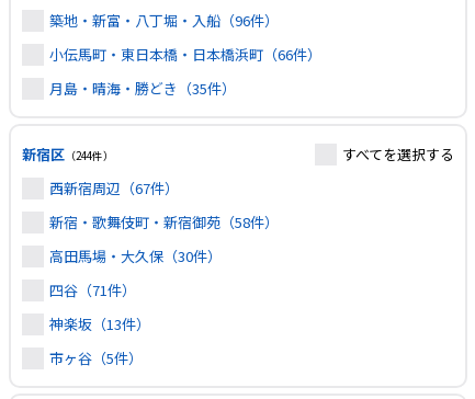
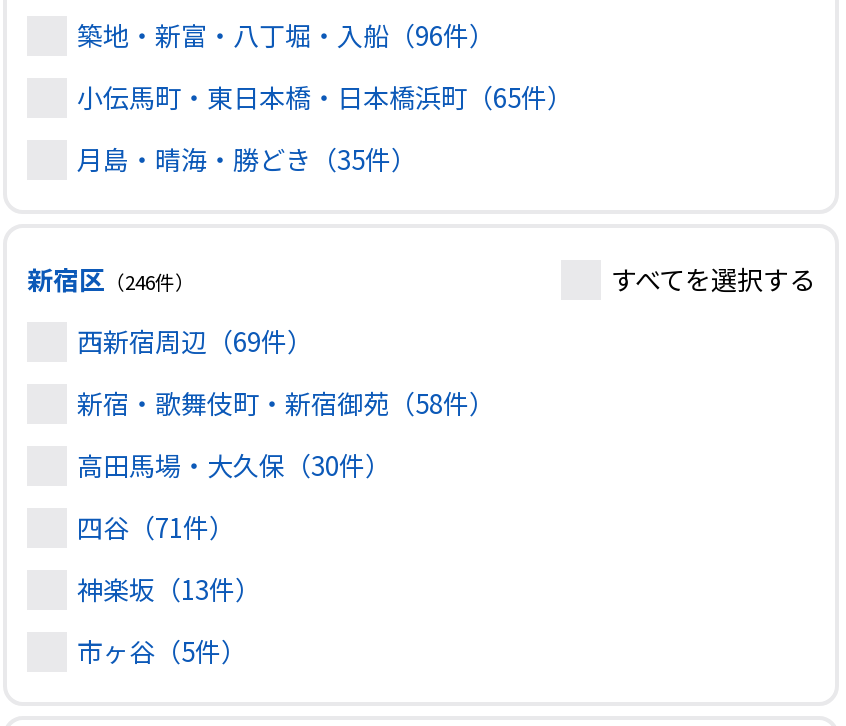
- 小伝馬町・東日本橋・日本橋浜町（66件）
+ 小伝馬町・東日本橋・日本橋浜町（65件）

- 新宿区（244件）
+ 新宿区（246件）

- 西新宿周辺（67件）
+ 西新宿周辺（69件）
